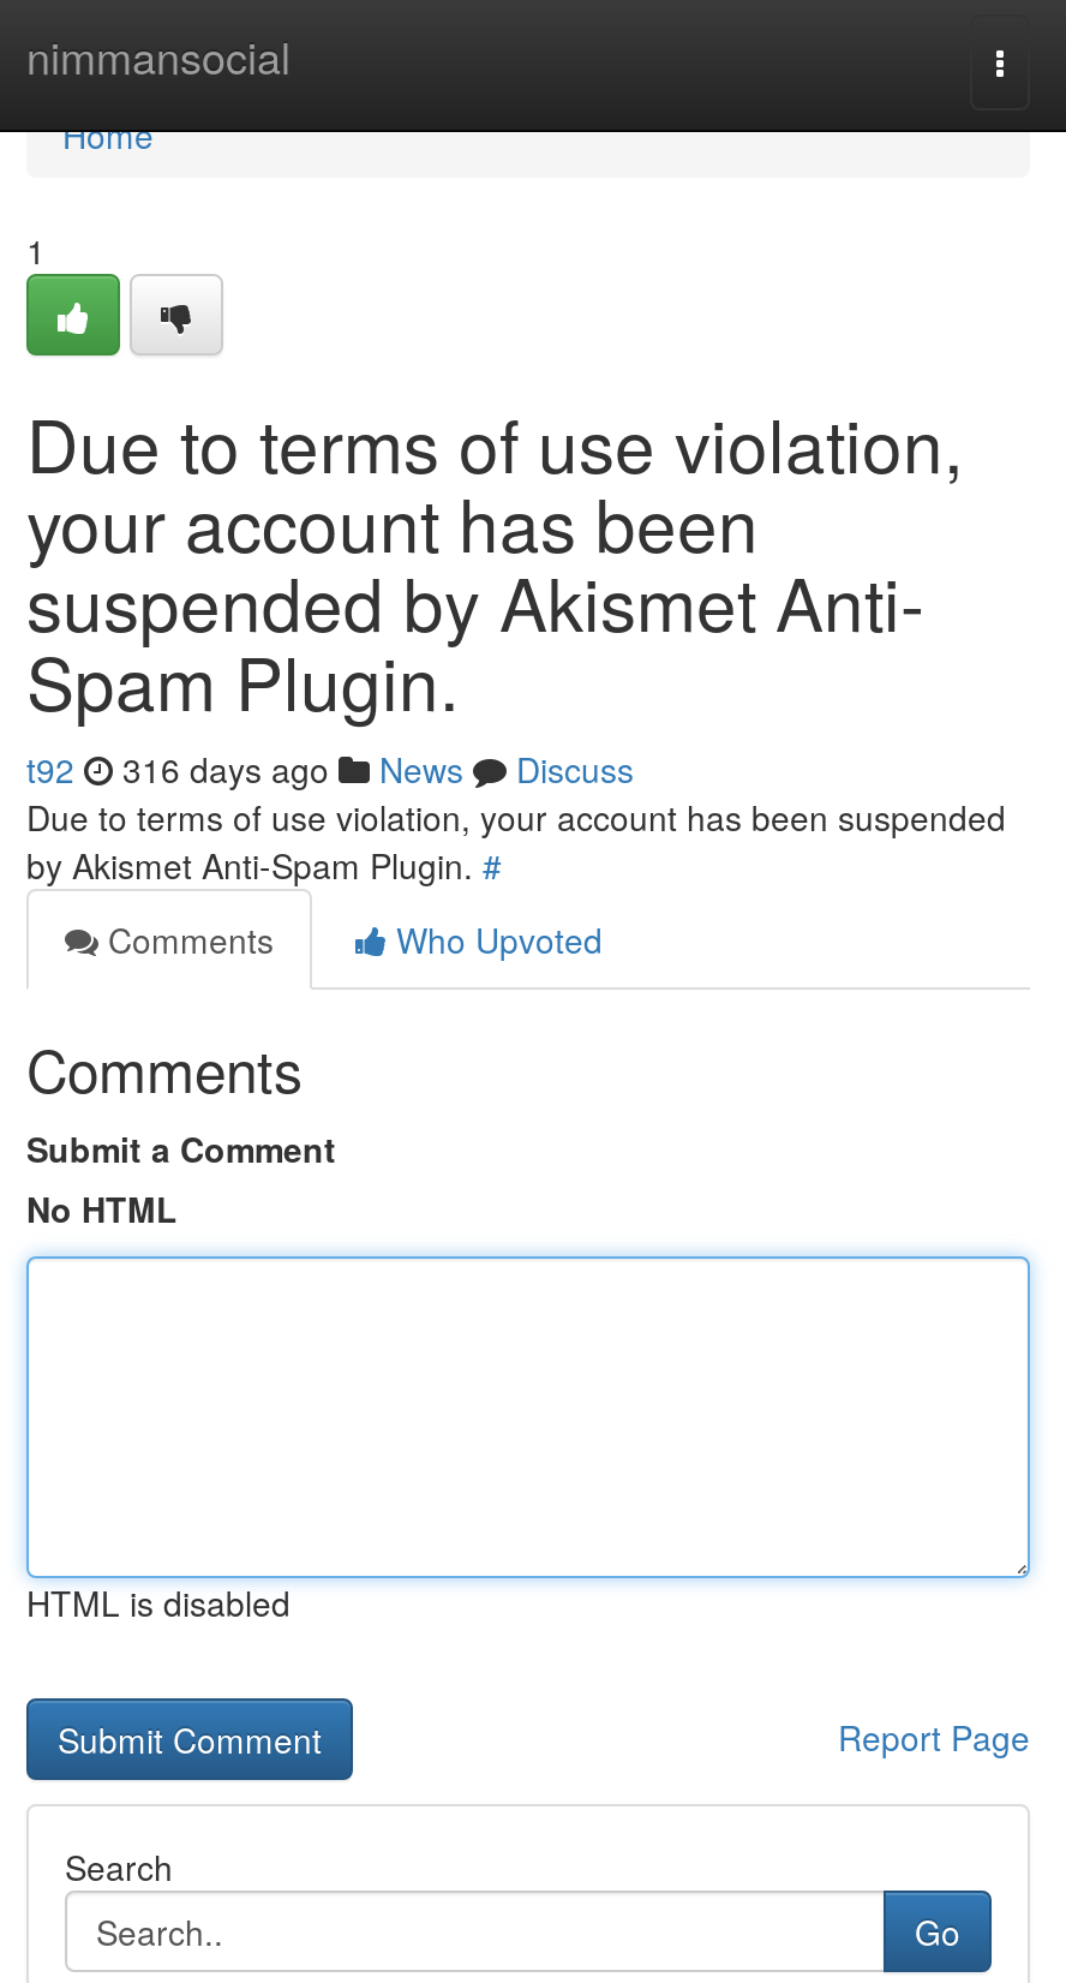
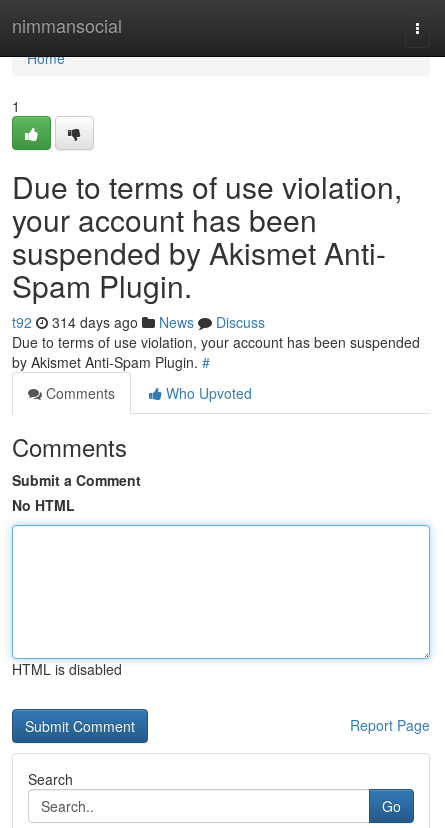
- t92 316 days ago News Discuss
+ t92 314 days ago News Discuss
